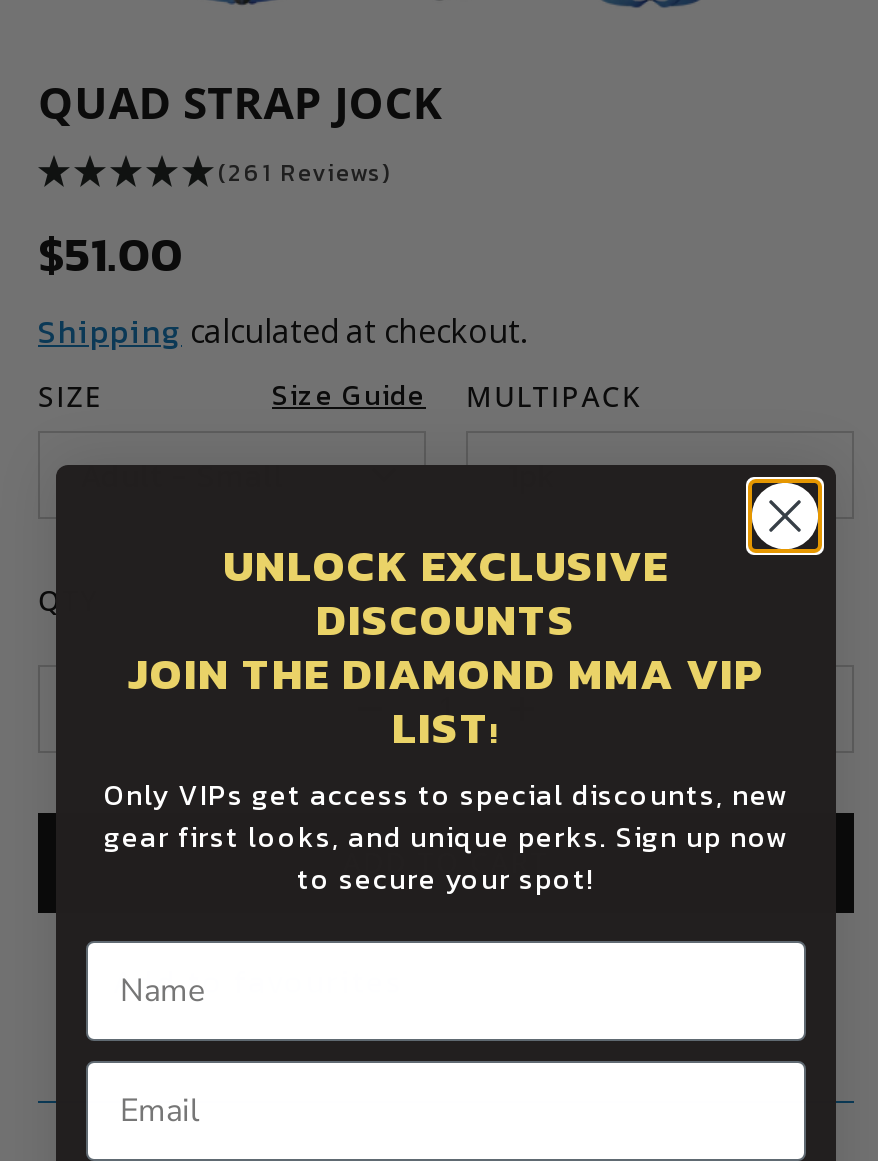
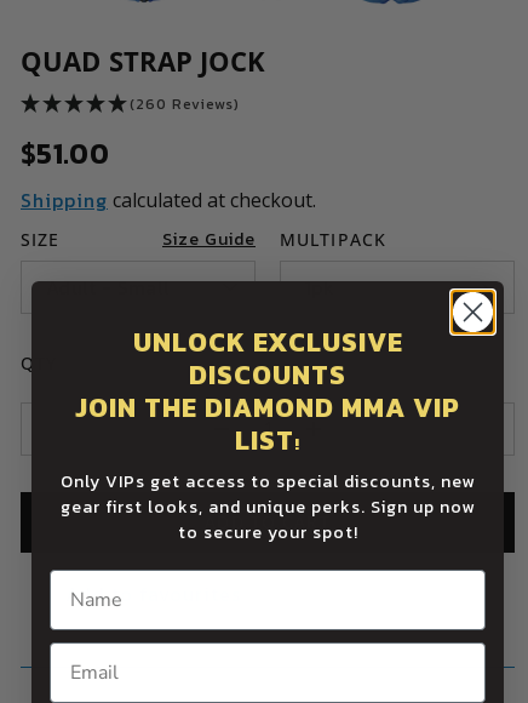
- (261 Reviews)
+ (260 Reviews)
